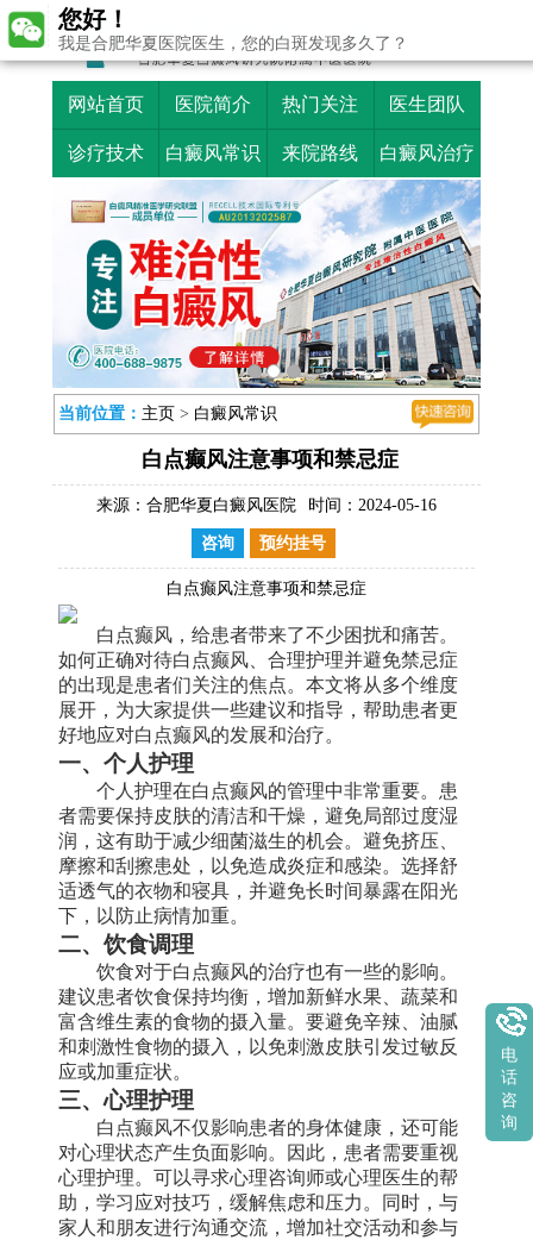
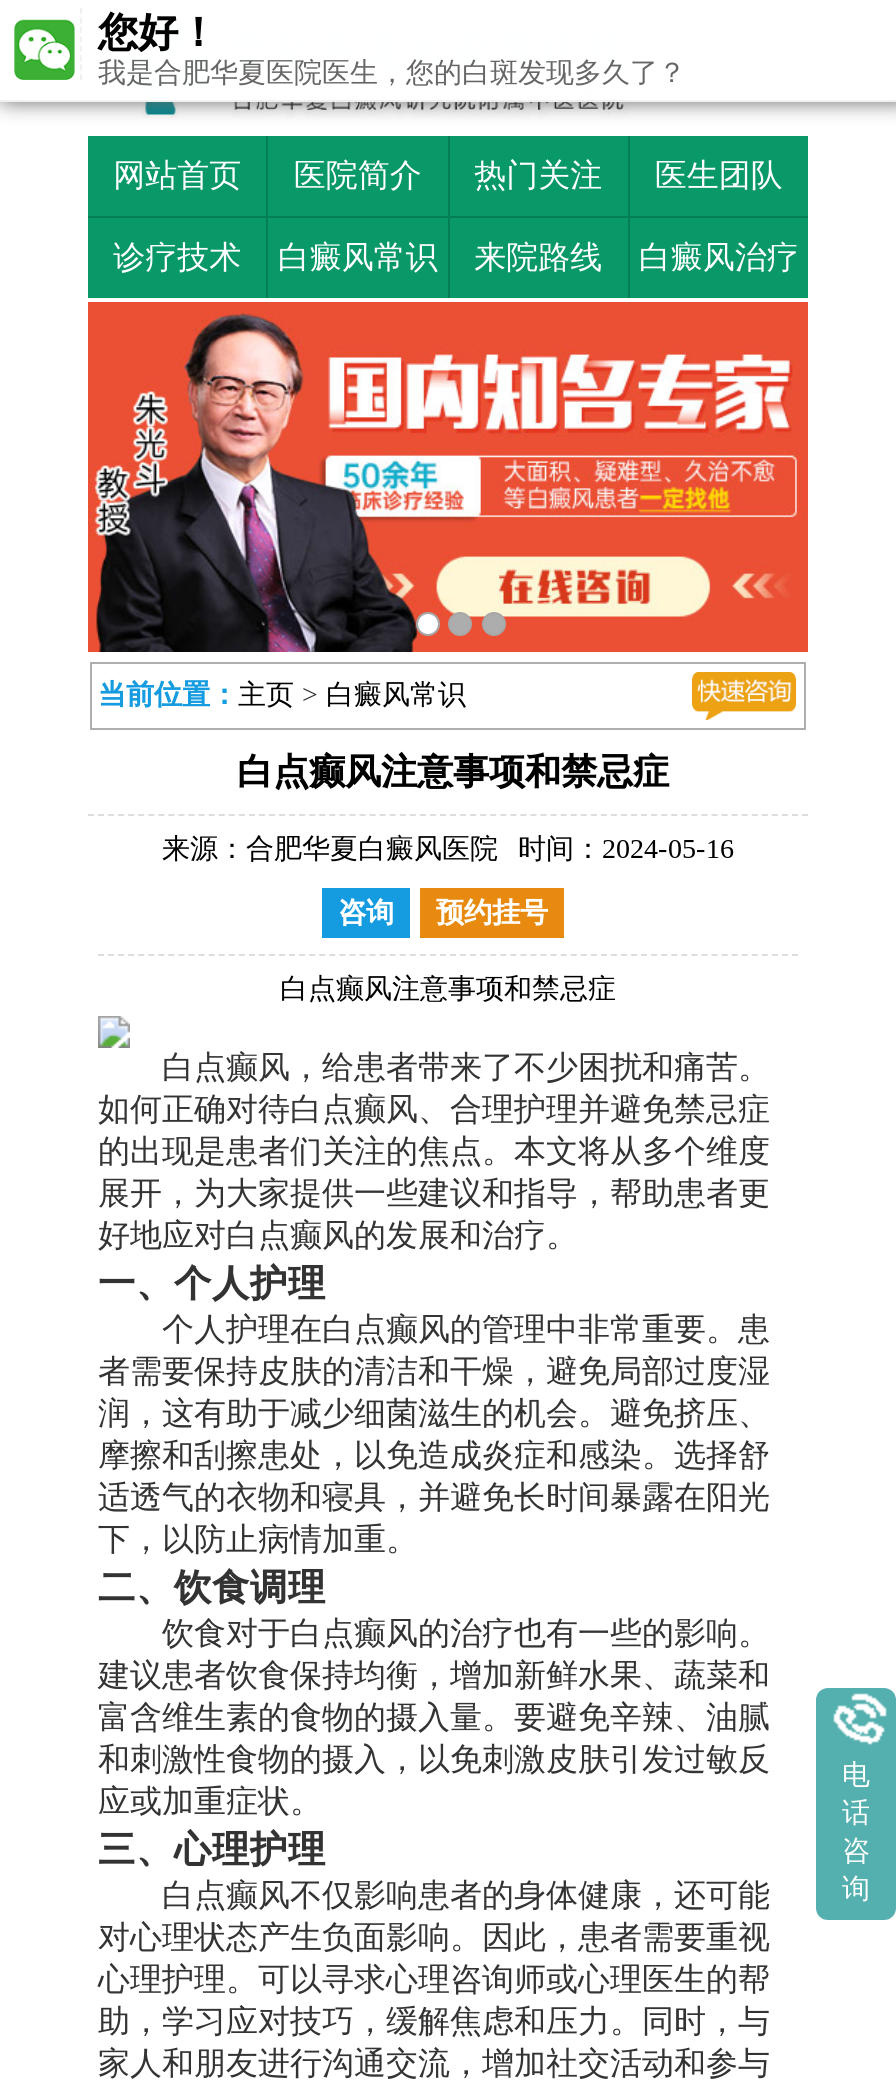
- [image]
+ [image]
